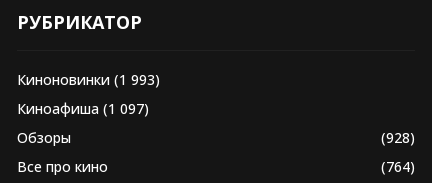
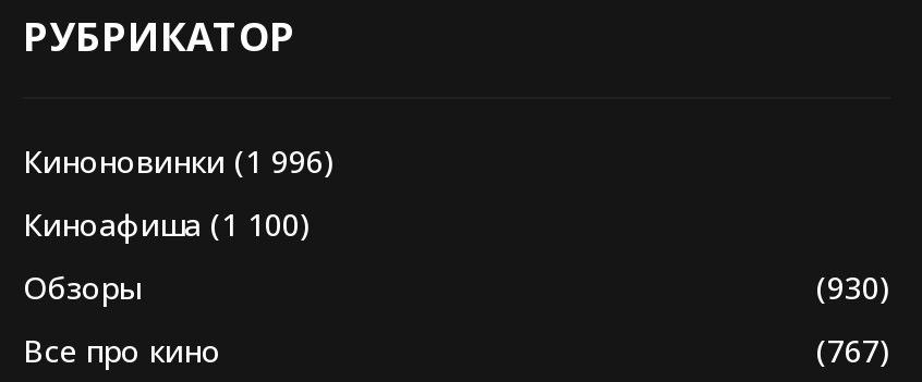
- Киноновинки (1 993)
+ Киноновинки (1 996)

- Киноафиша (1 097)
+ Киноафиша (1 100)

- (928)
+ (930)

- (764)
+ (767)
